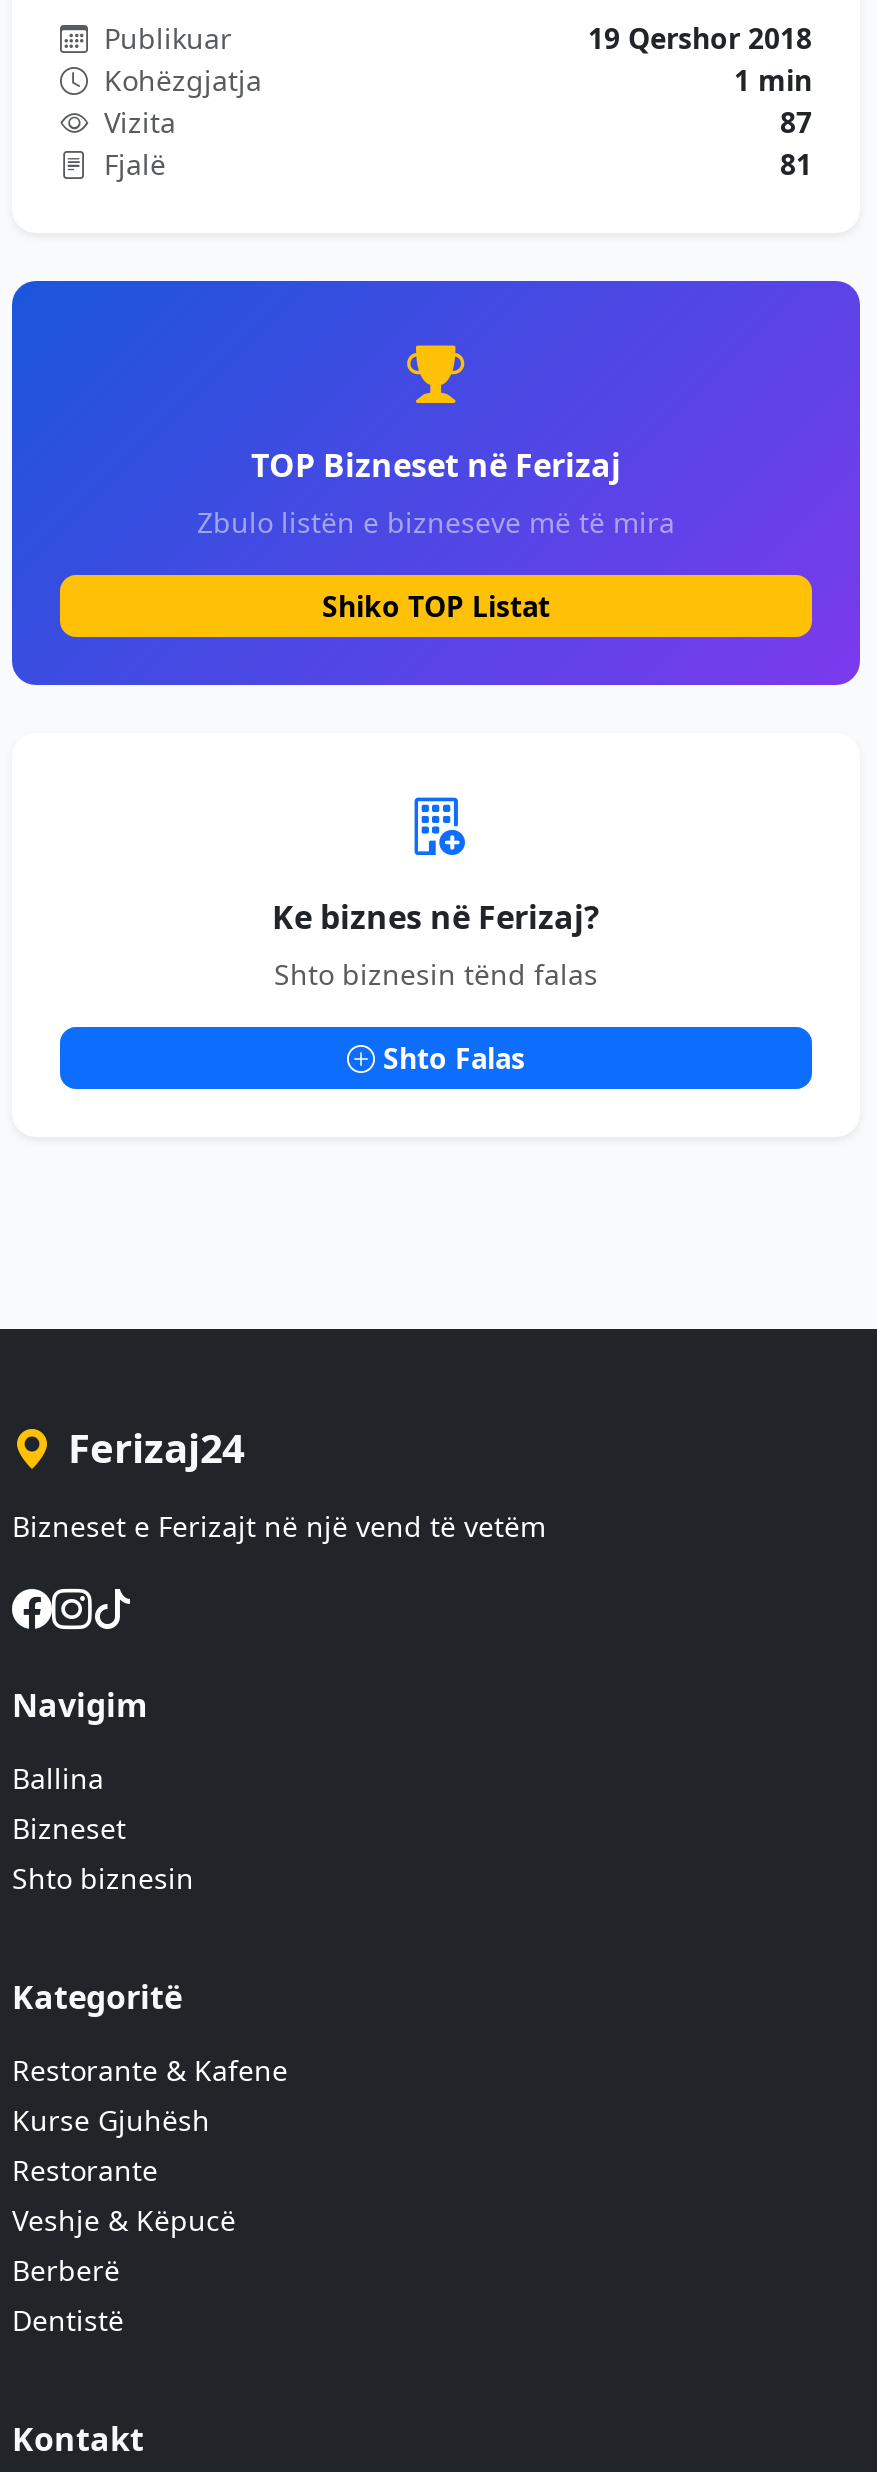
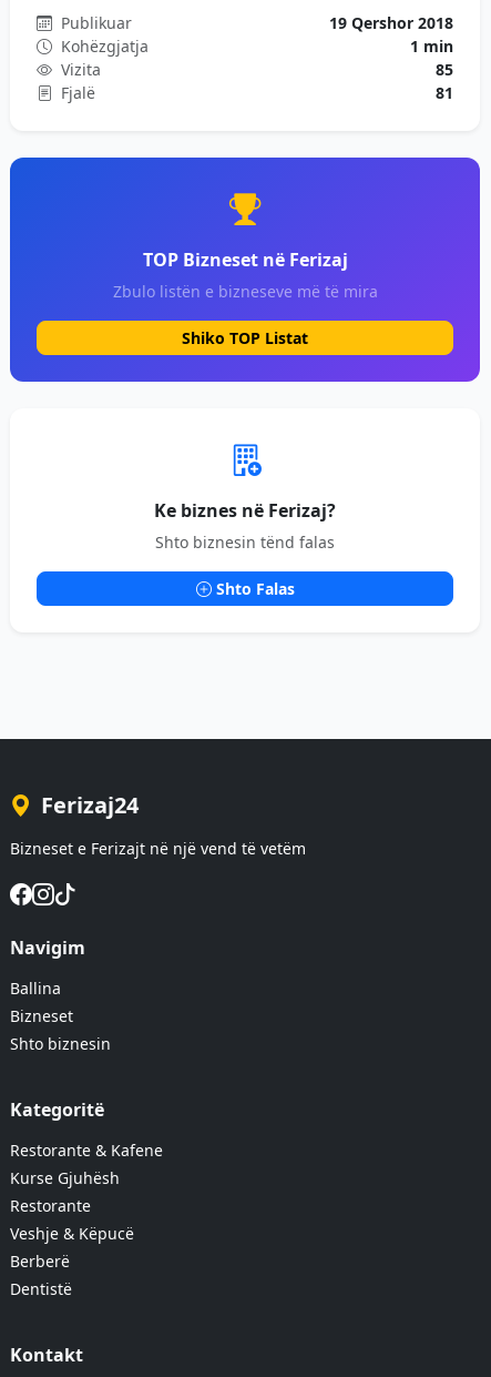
- 87
+ 85
